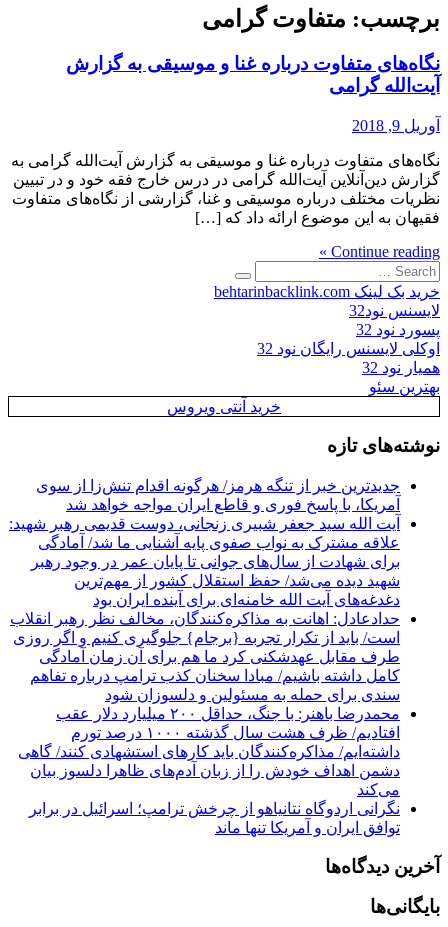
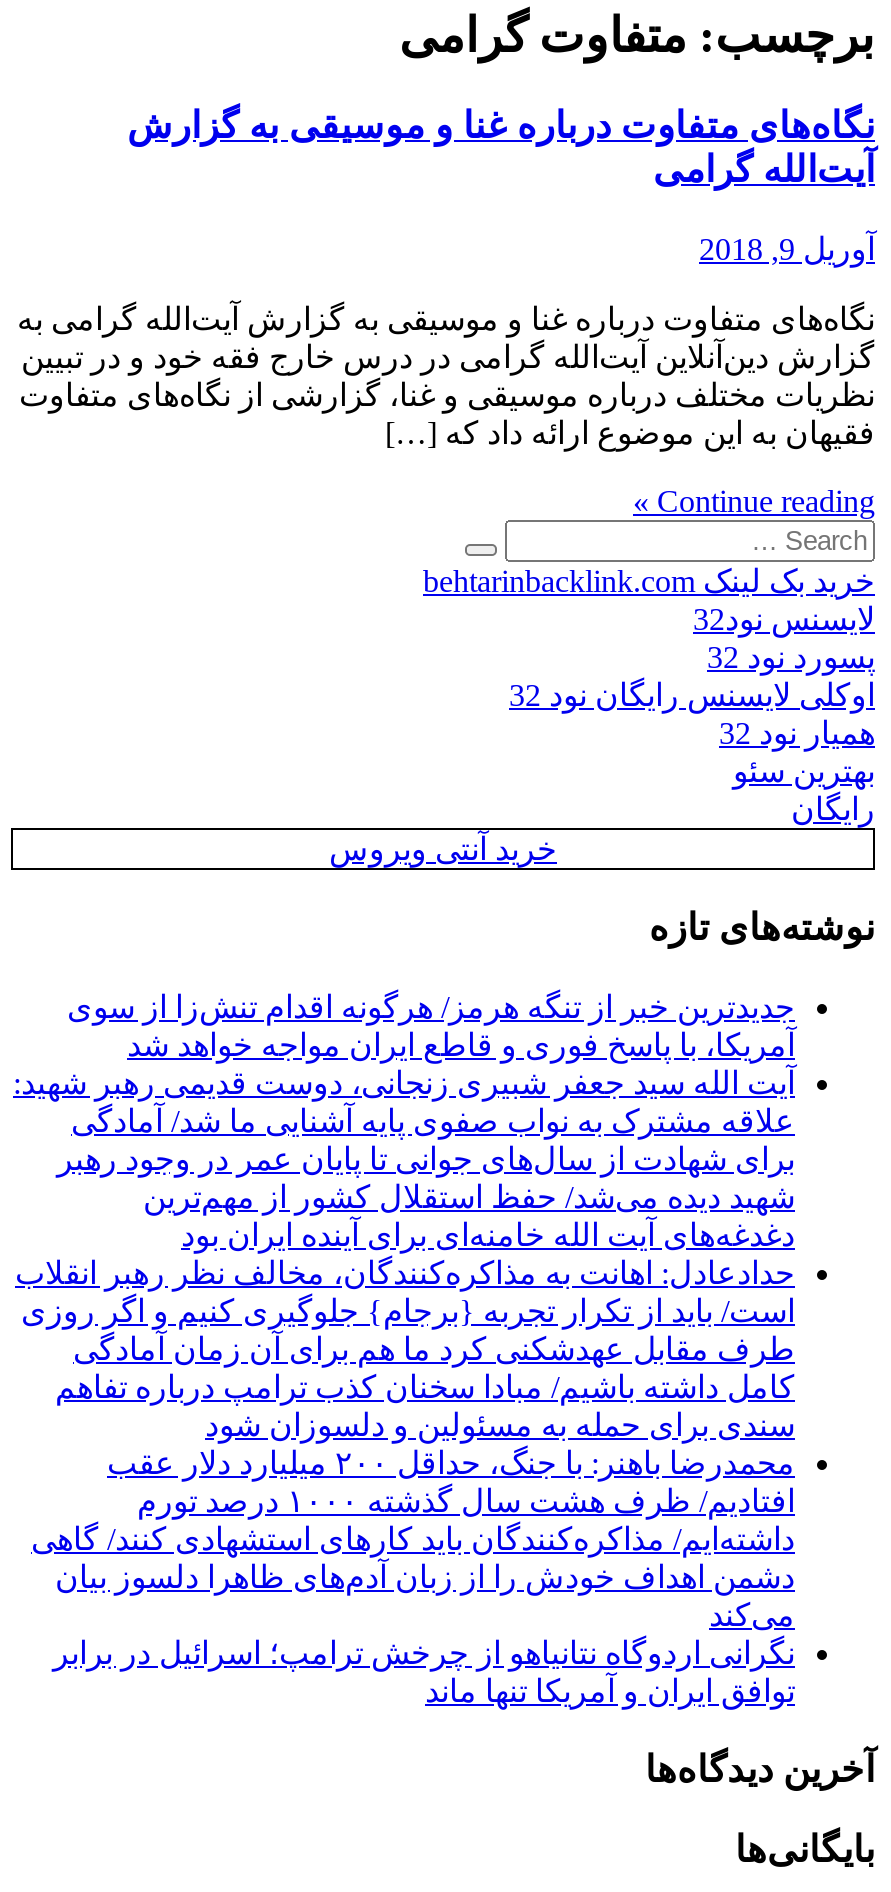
+ رایگان
